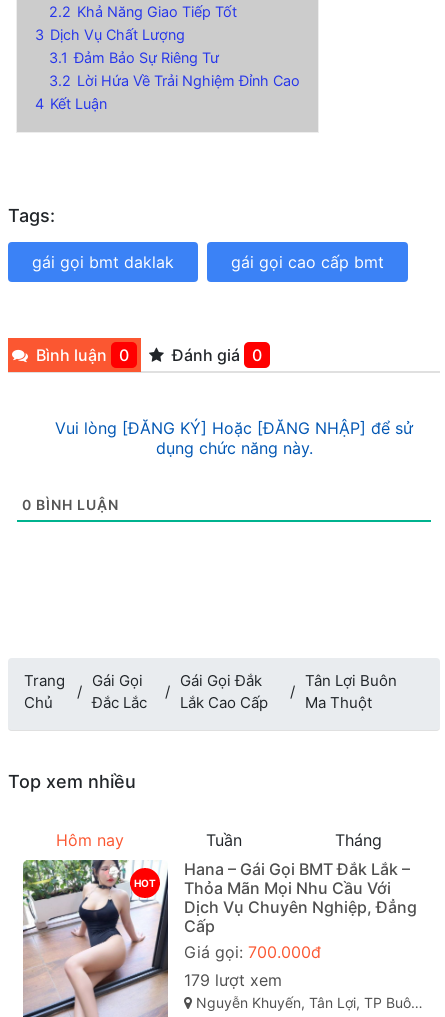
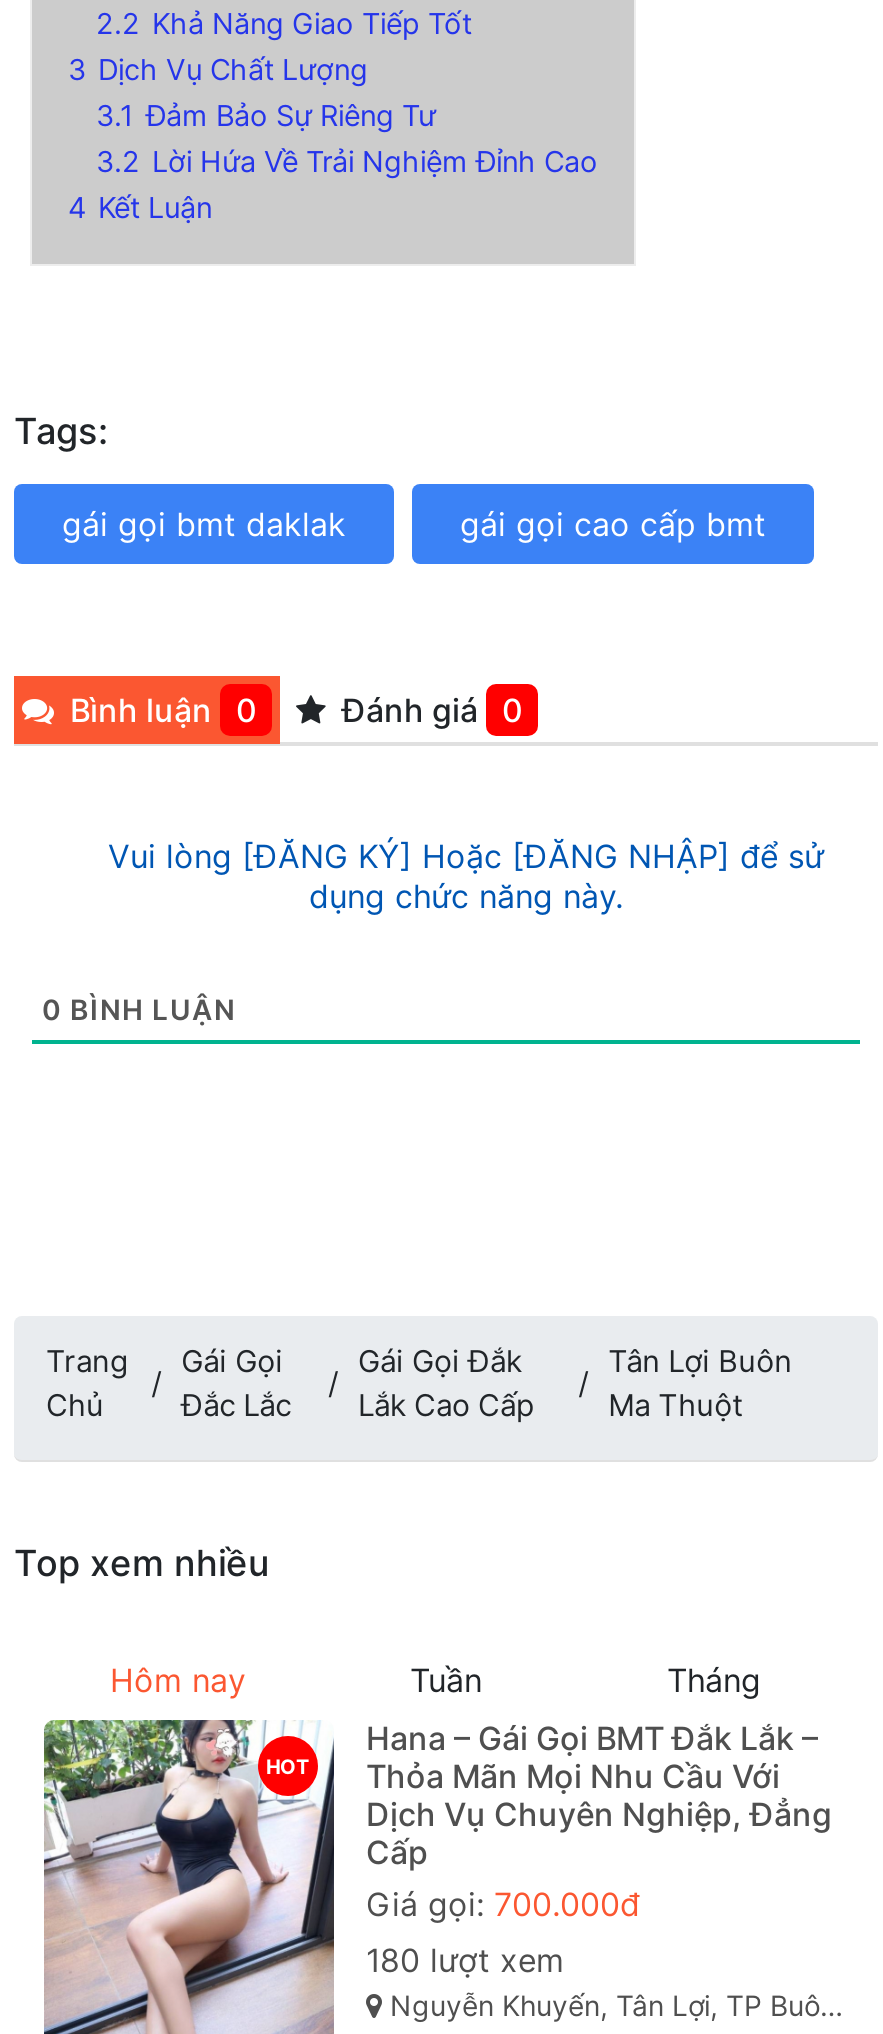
- 179 lượt xem
+ 180 lượt xem
